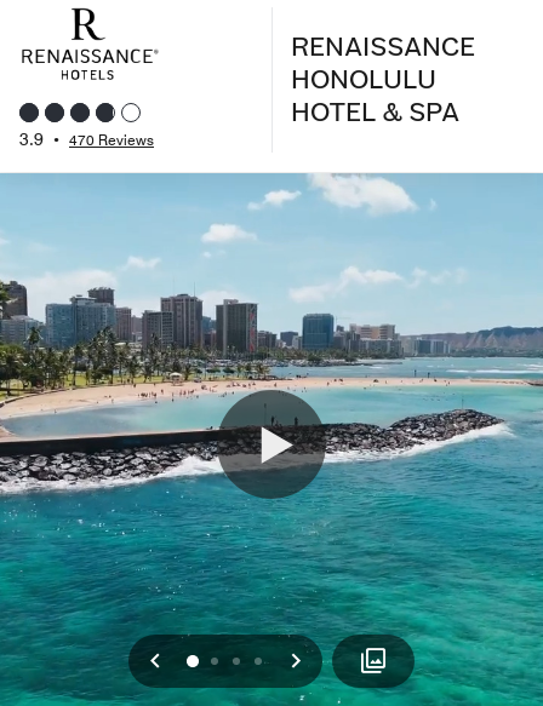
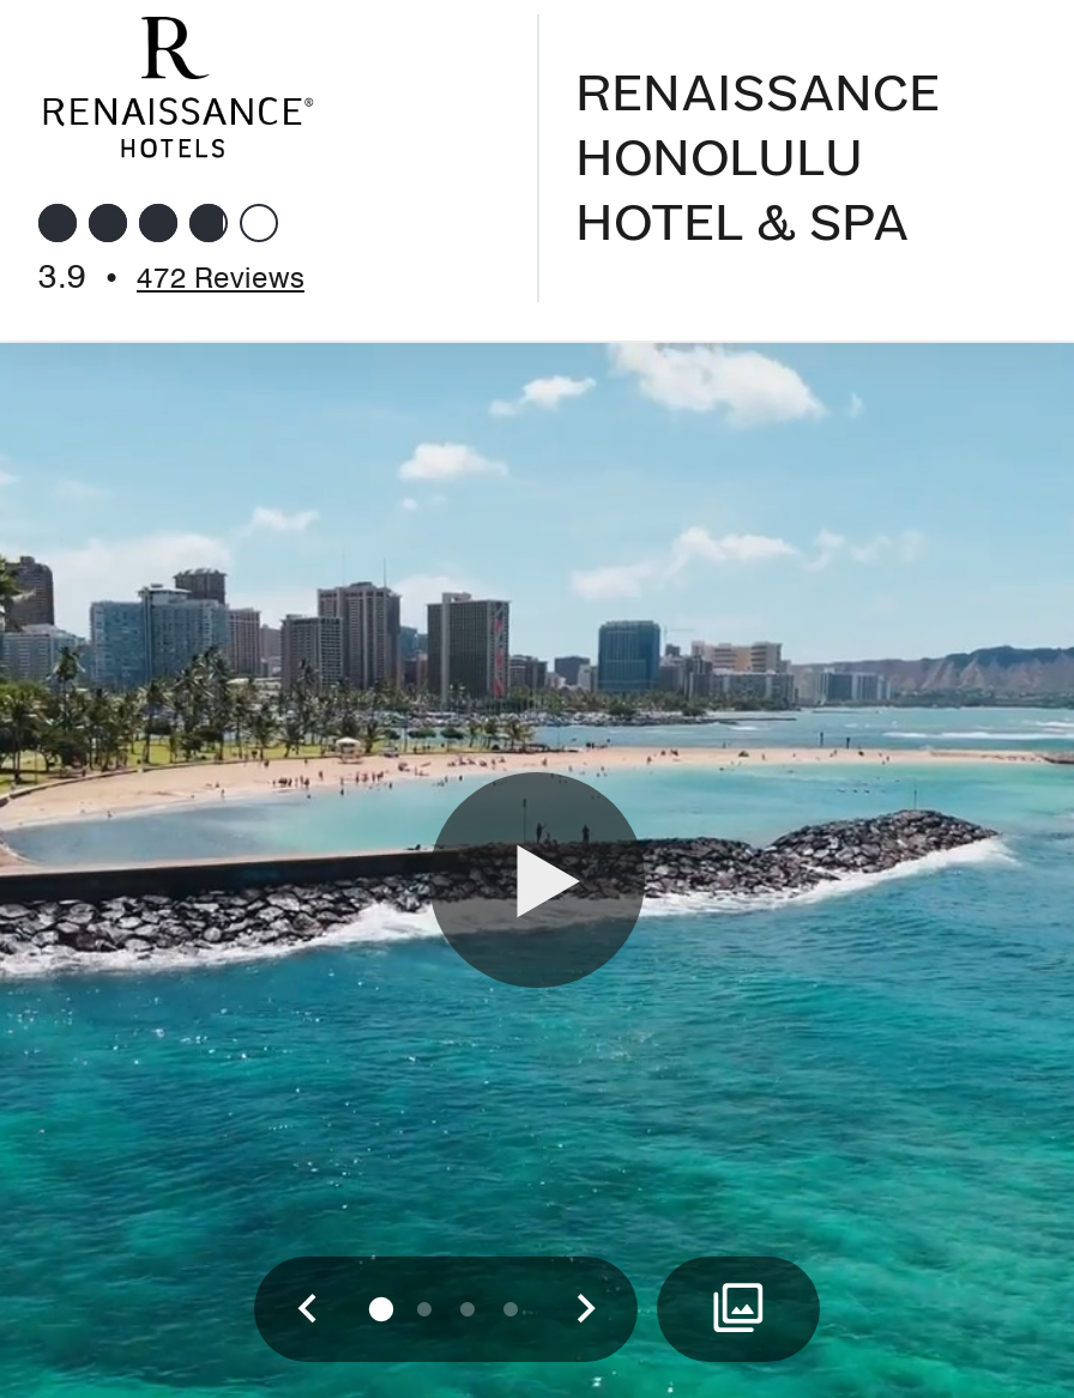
- 3.9 • 470 Reviews
+ 3.9 • 472 Reviews
